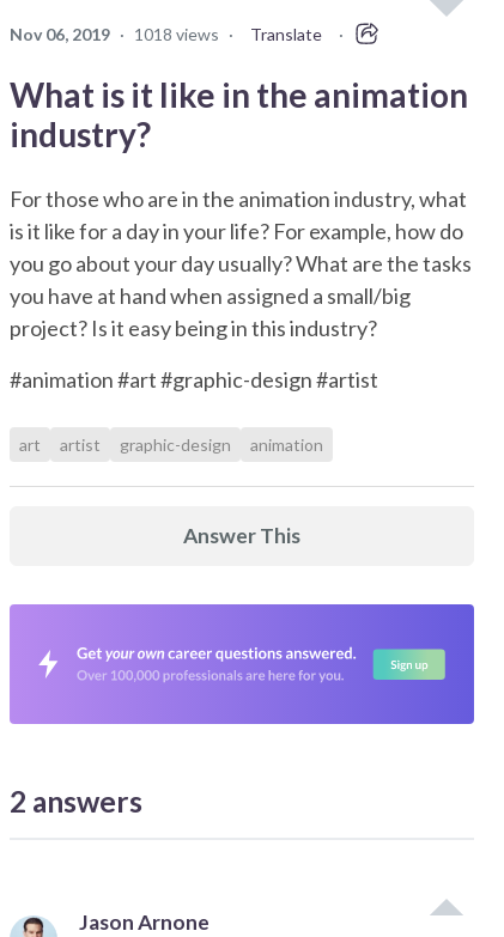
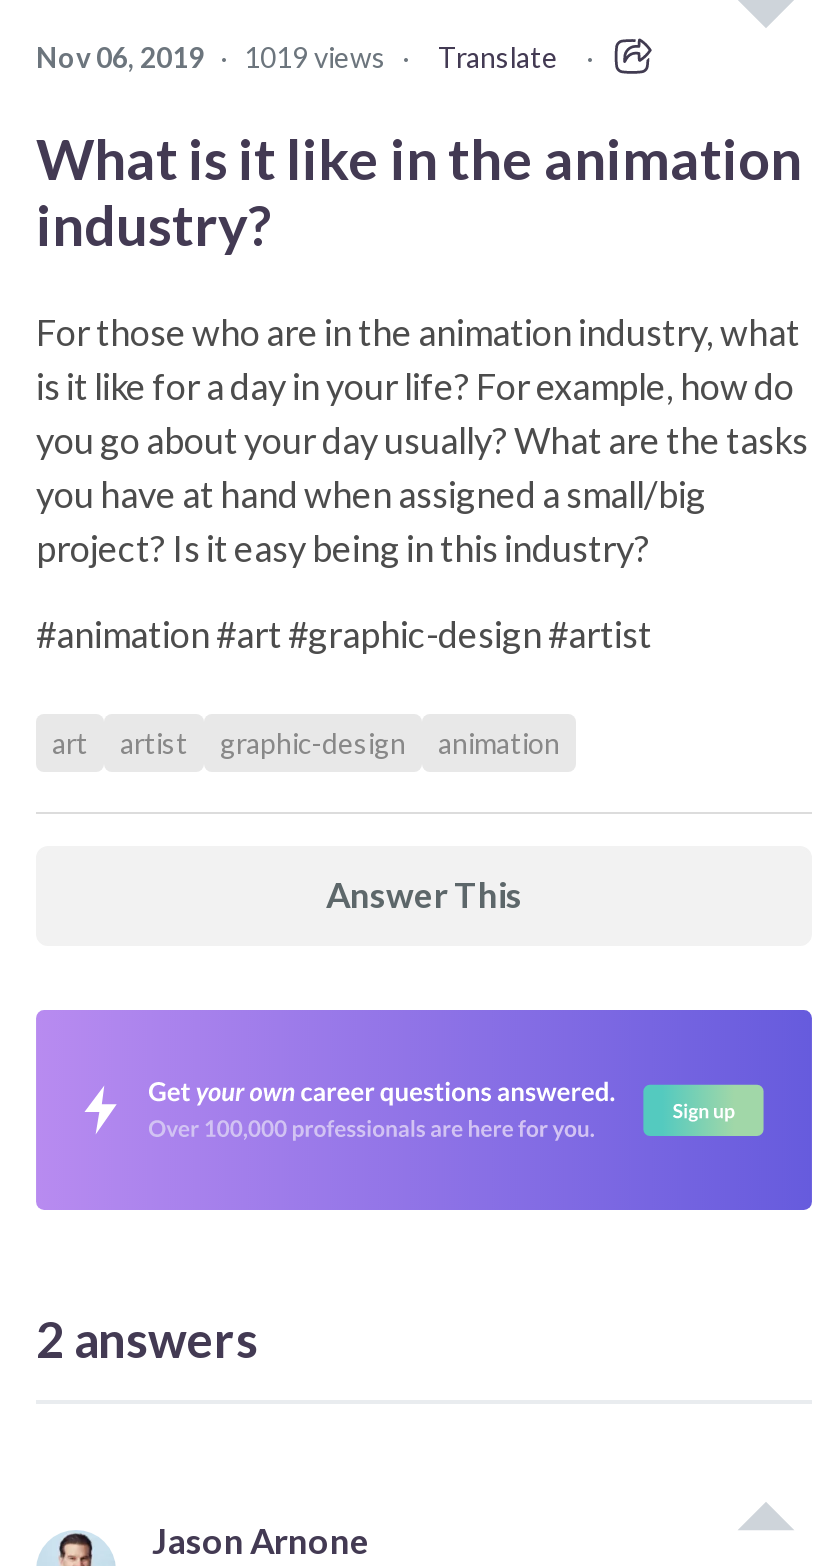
- Nov 06, 2019 · 1018 views ·
+ Nov 06, 2019 · 1019 views ·
